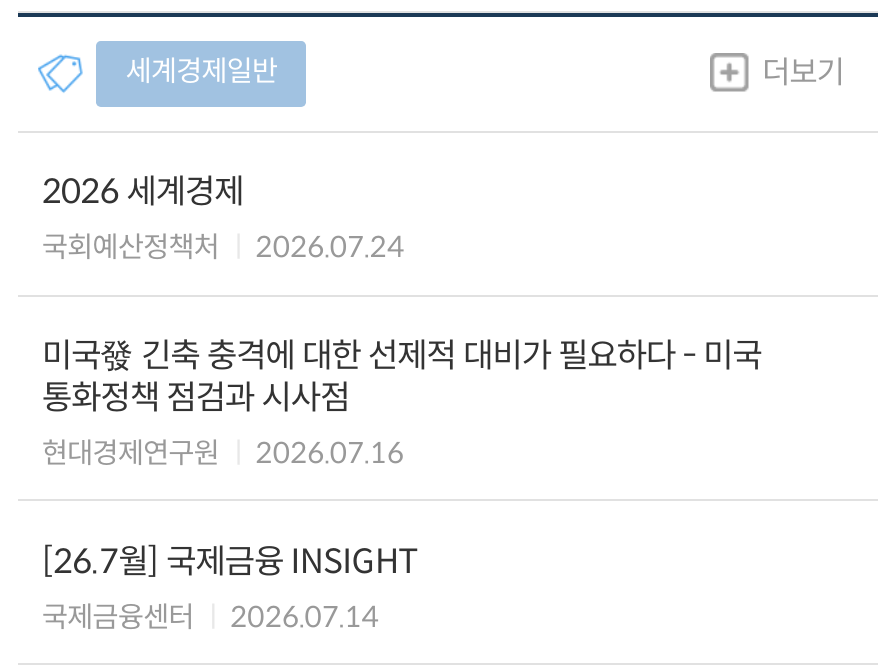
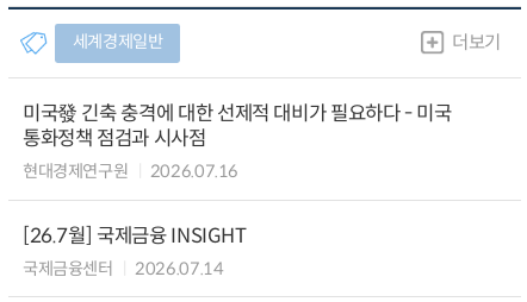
- 2026 세계경제
- 국회예산정책처
- 2026.07.24
